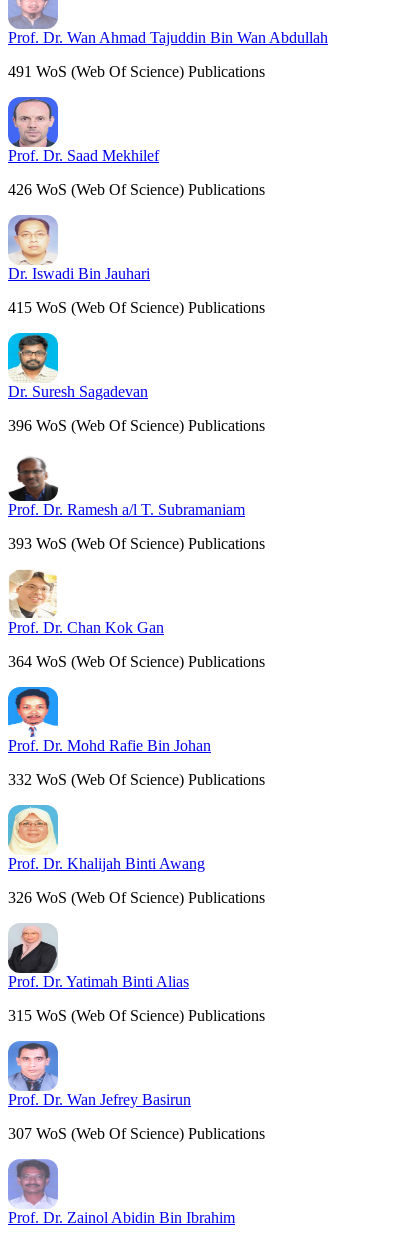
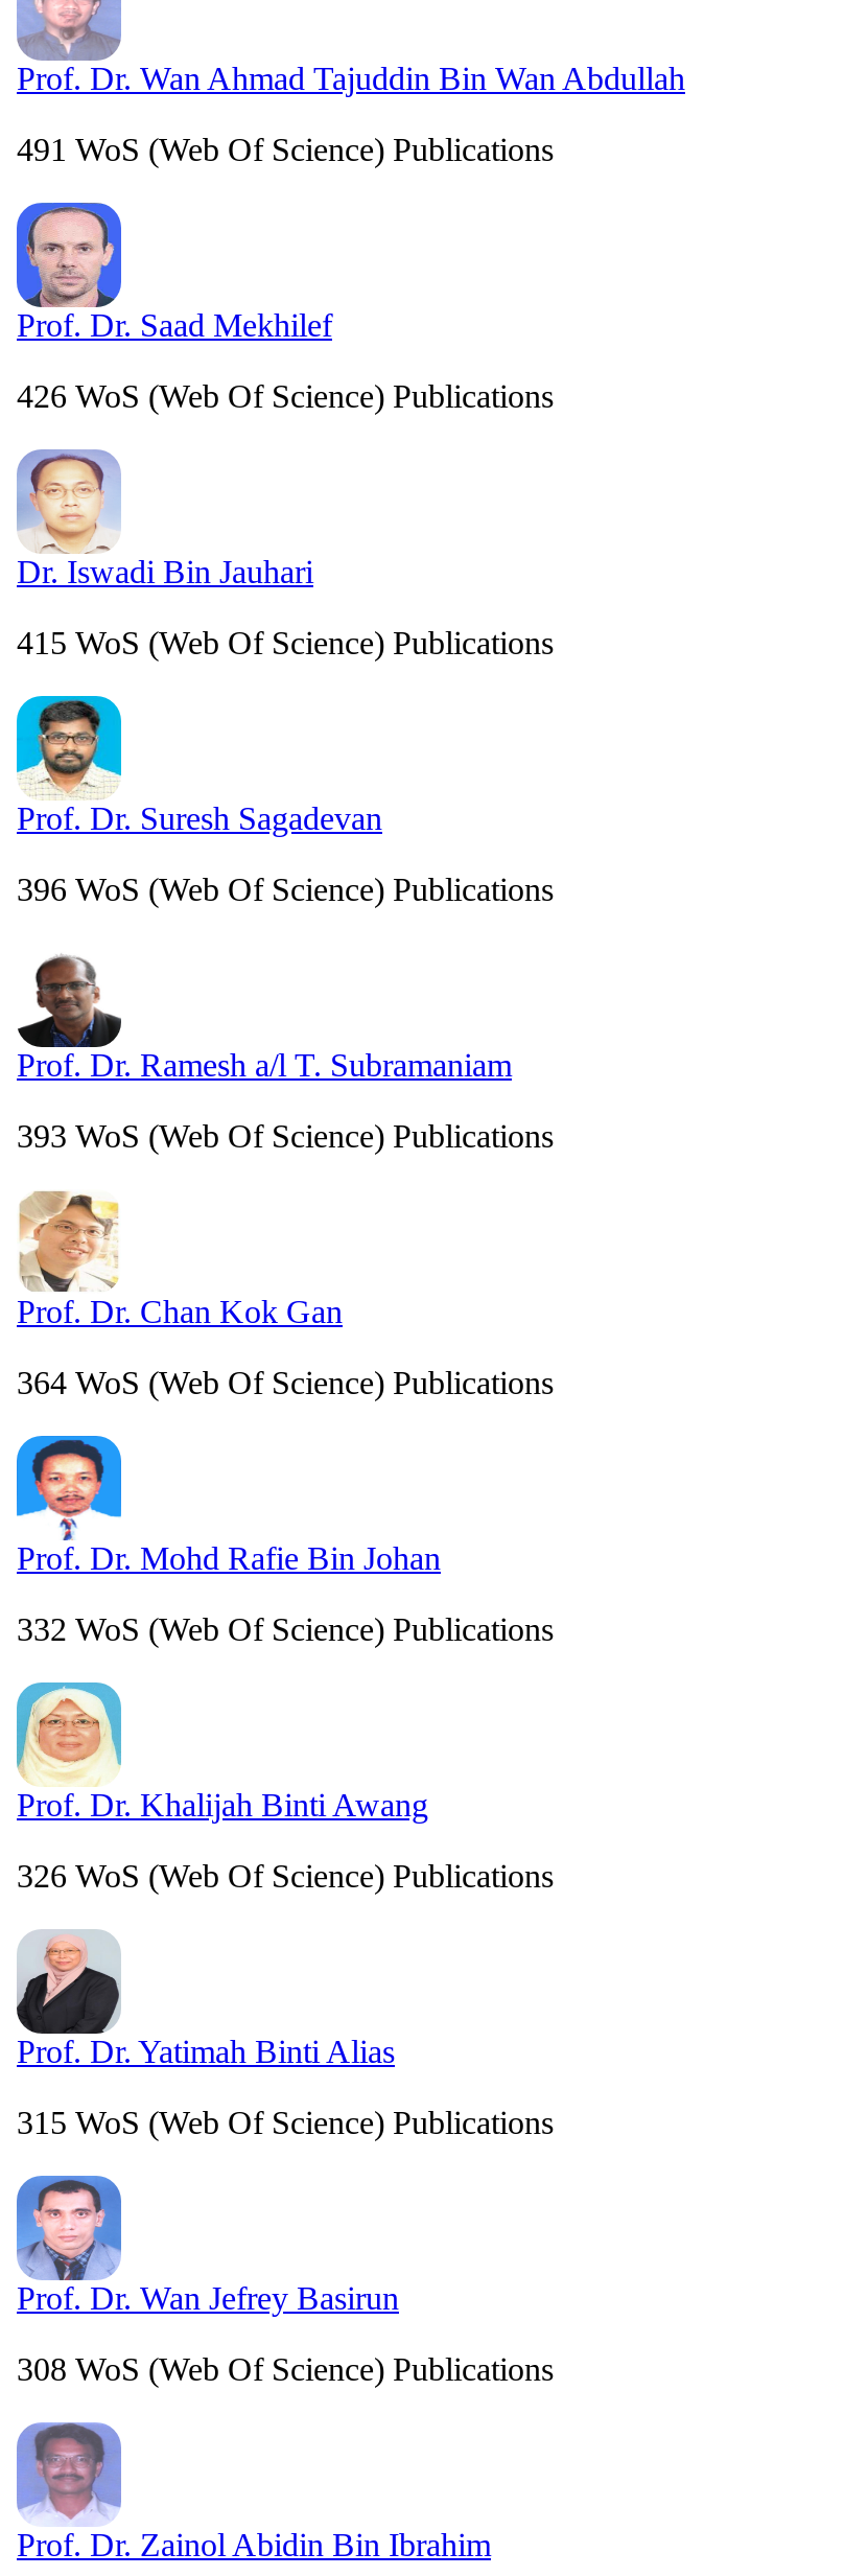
- Dr. Suresh Sagadevan
+ Prof. Dr. Suresh Sagadevan

- 307 WoS (Web Of Science) Publications
+ 308 WoS (Web Of Science) Publications
